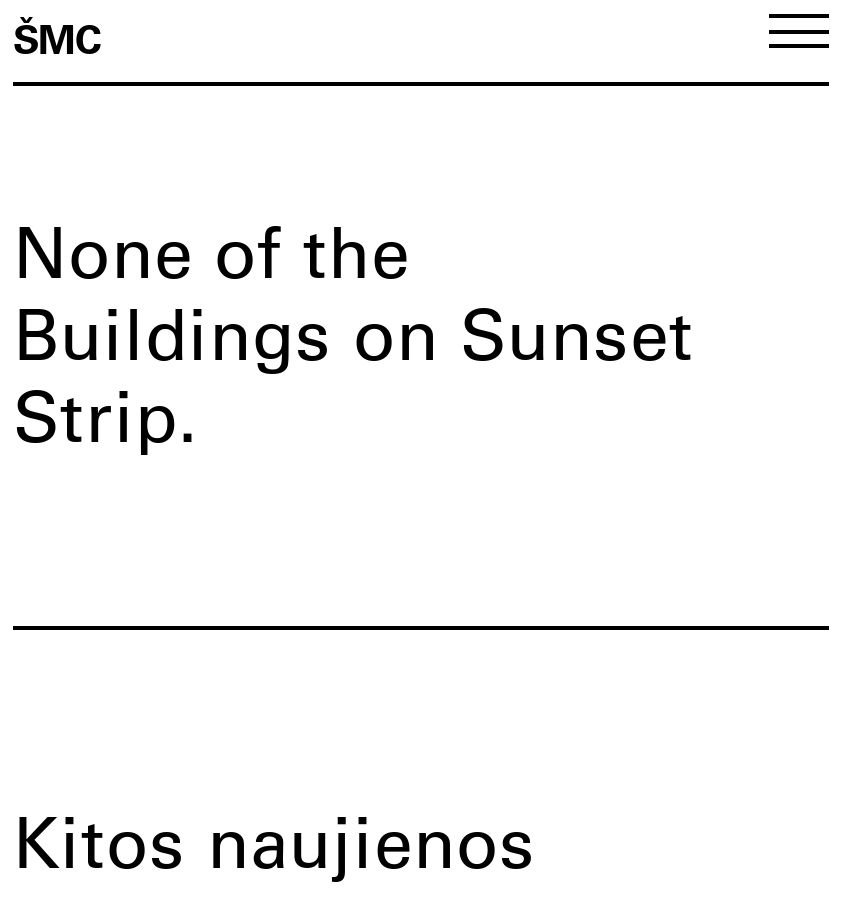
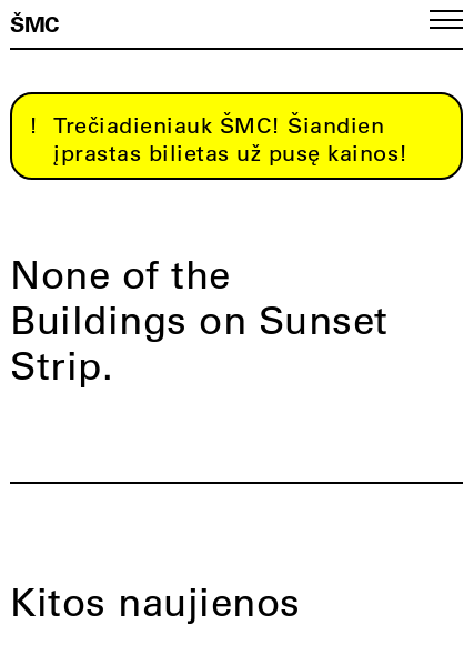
+ Trečiadieniauk ŠMC! Šiandien
+ įprastas bilietas už pusę kainos!
